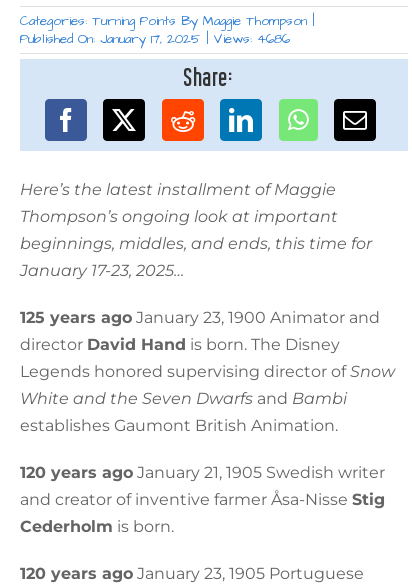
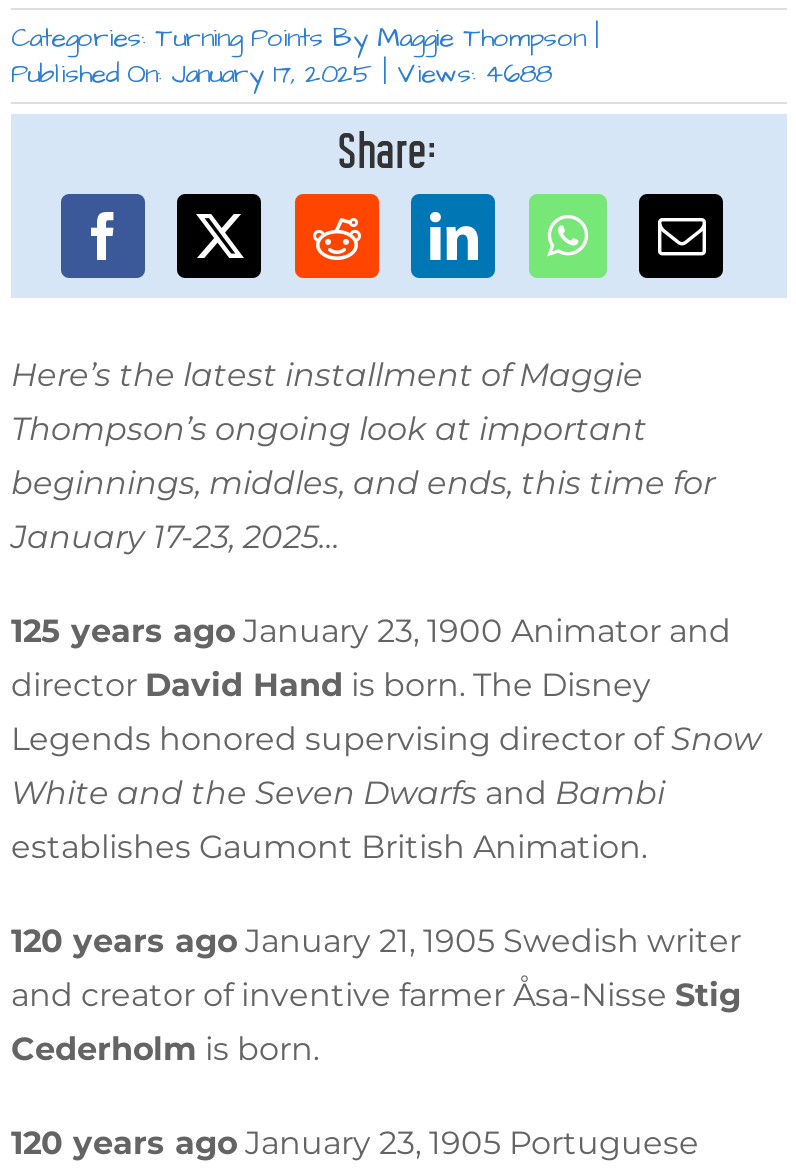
- Published On: January 17, 2025 Views: 4686
+ Published On: January 17, 2025 Views: 4688
